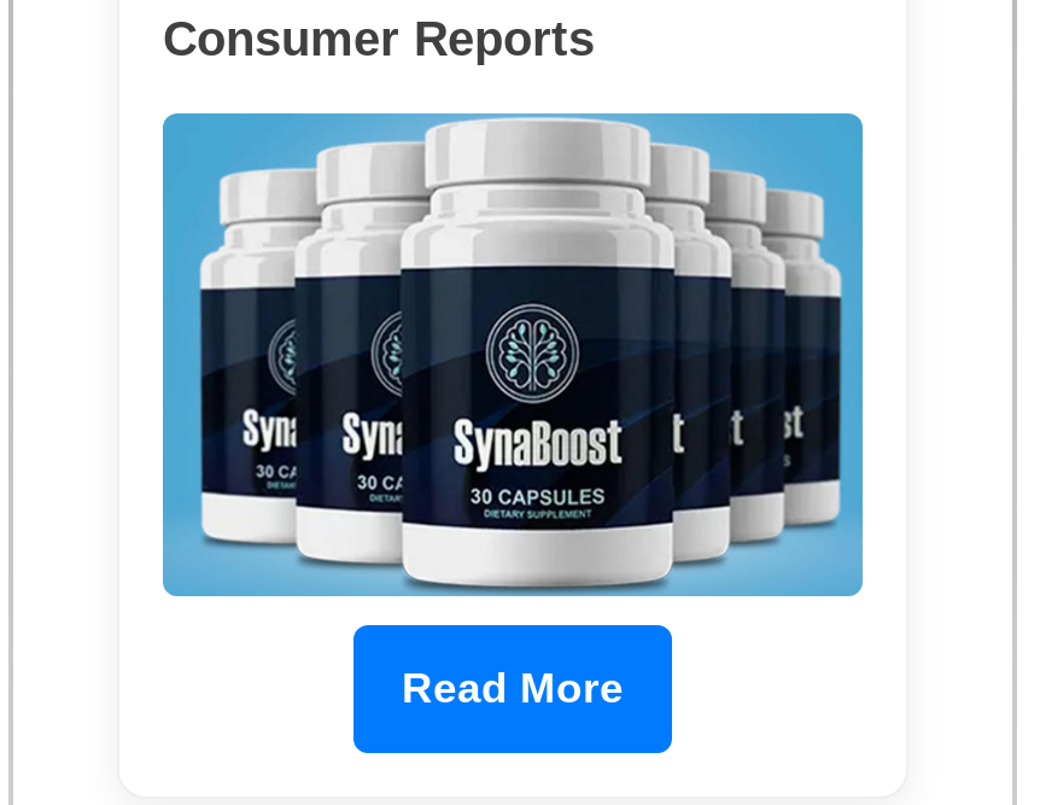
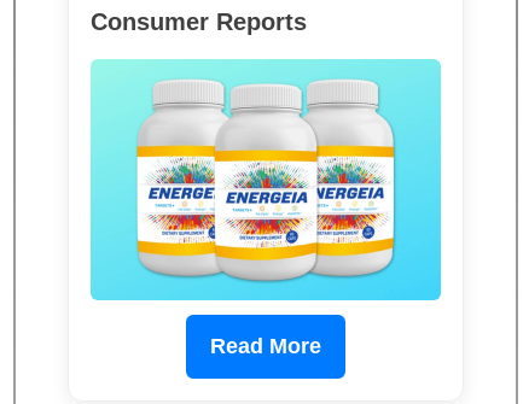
- [image]
+ [image]
